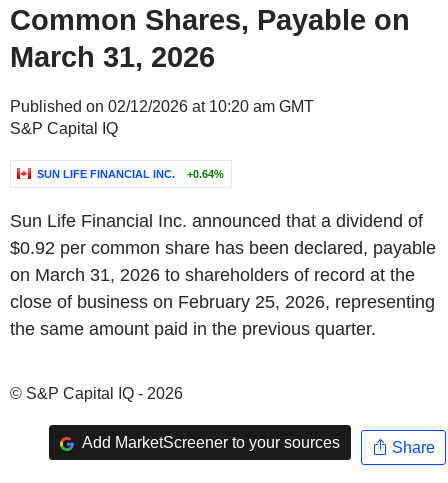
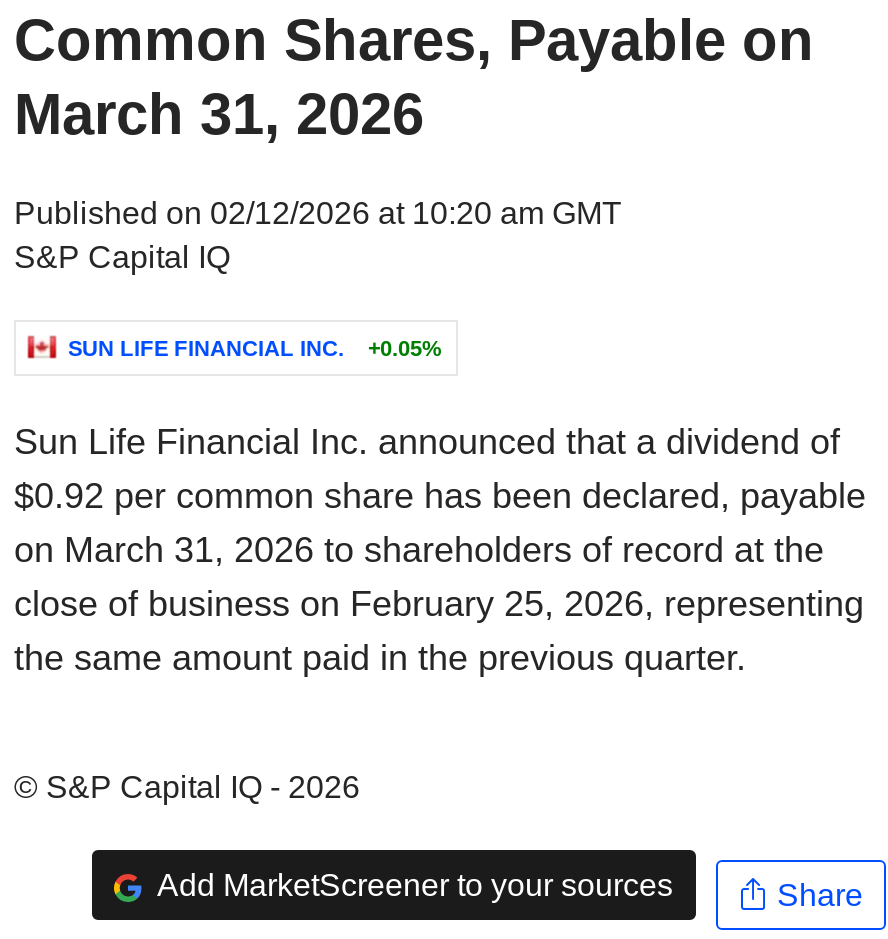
- SUN LIFE FINANCIAL INC. +0.64%
+ SUN LIFE FINANCIAL INC. +0.05%
